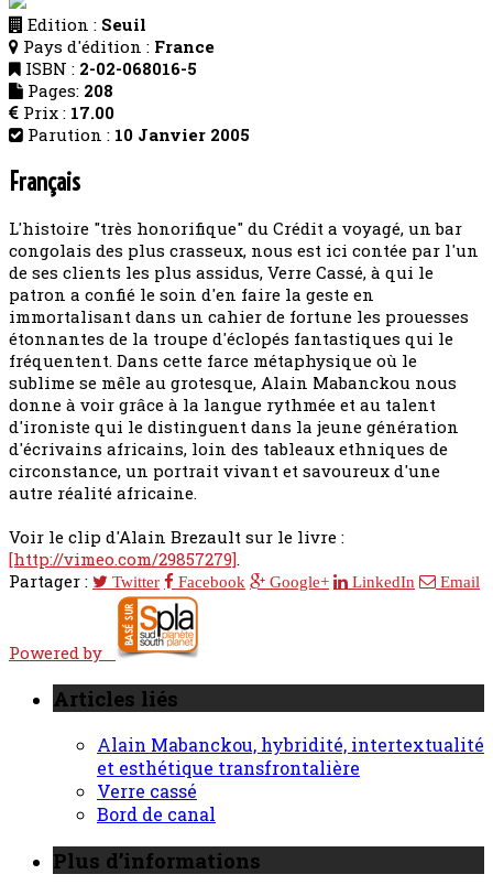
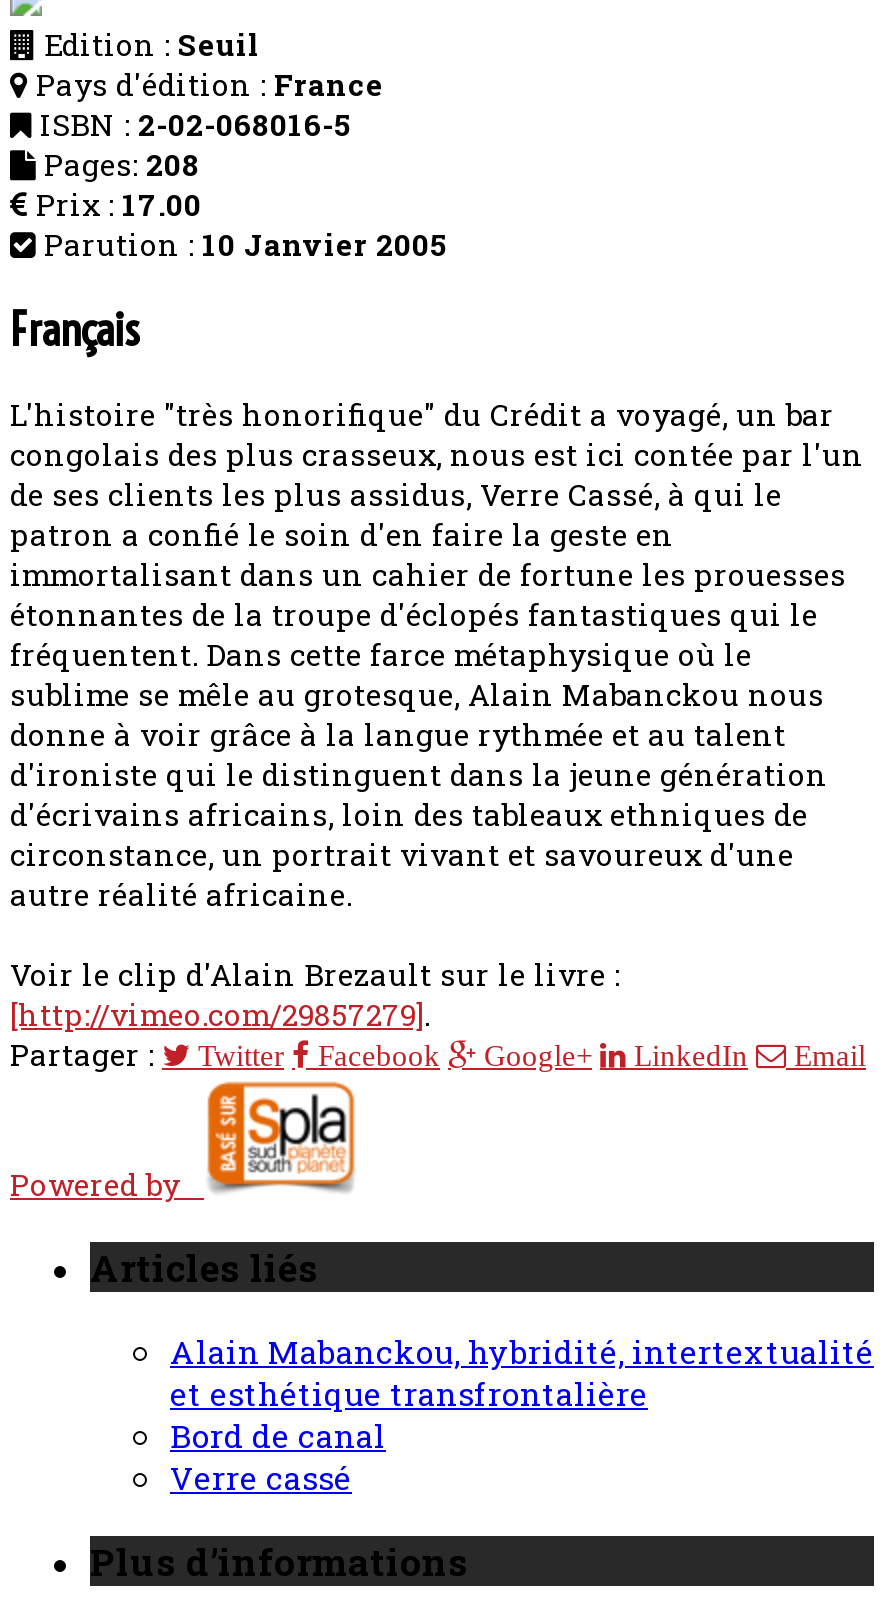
moved down: Verre cassé

moved up: Bord de canal
